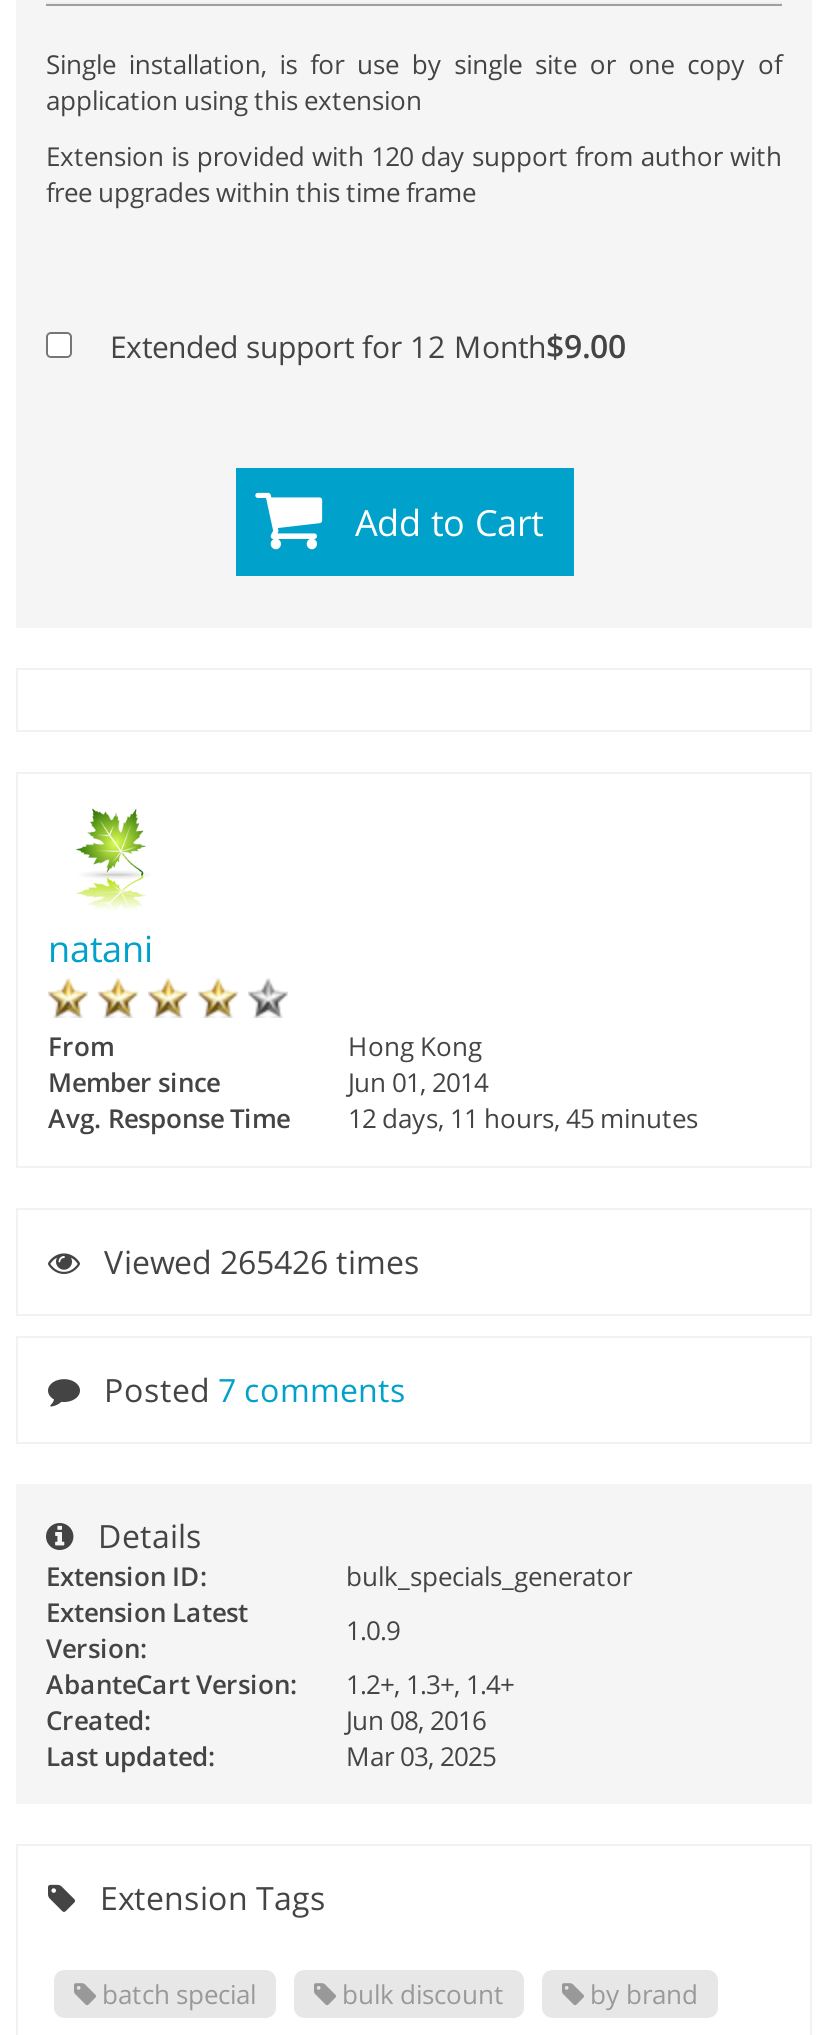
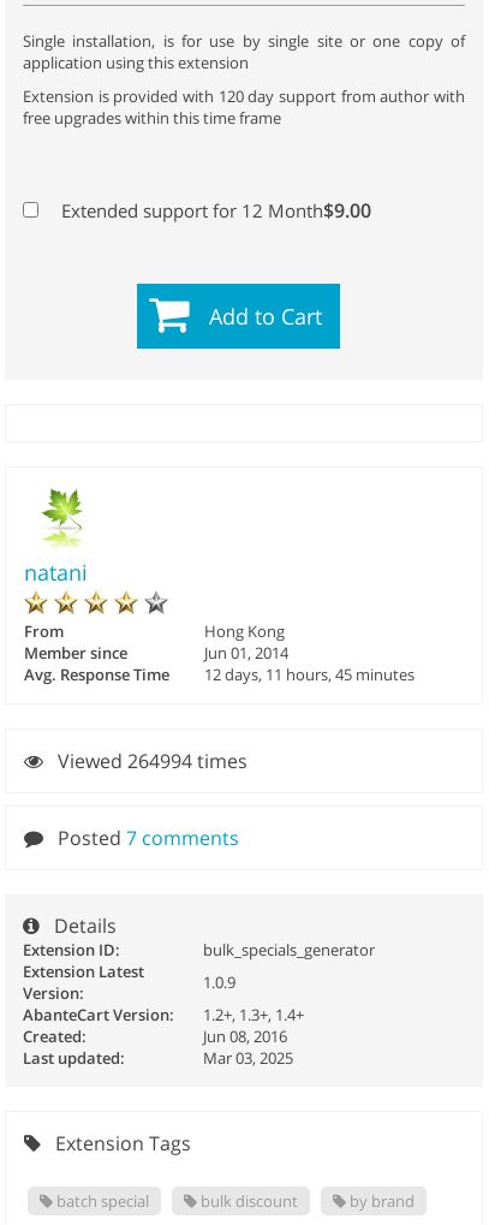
- Viewed 265426 times
+ Viewed 264994 times
